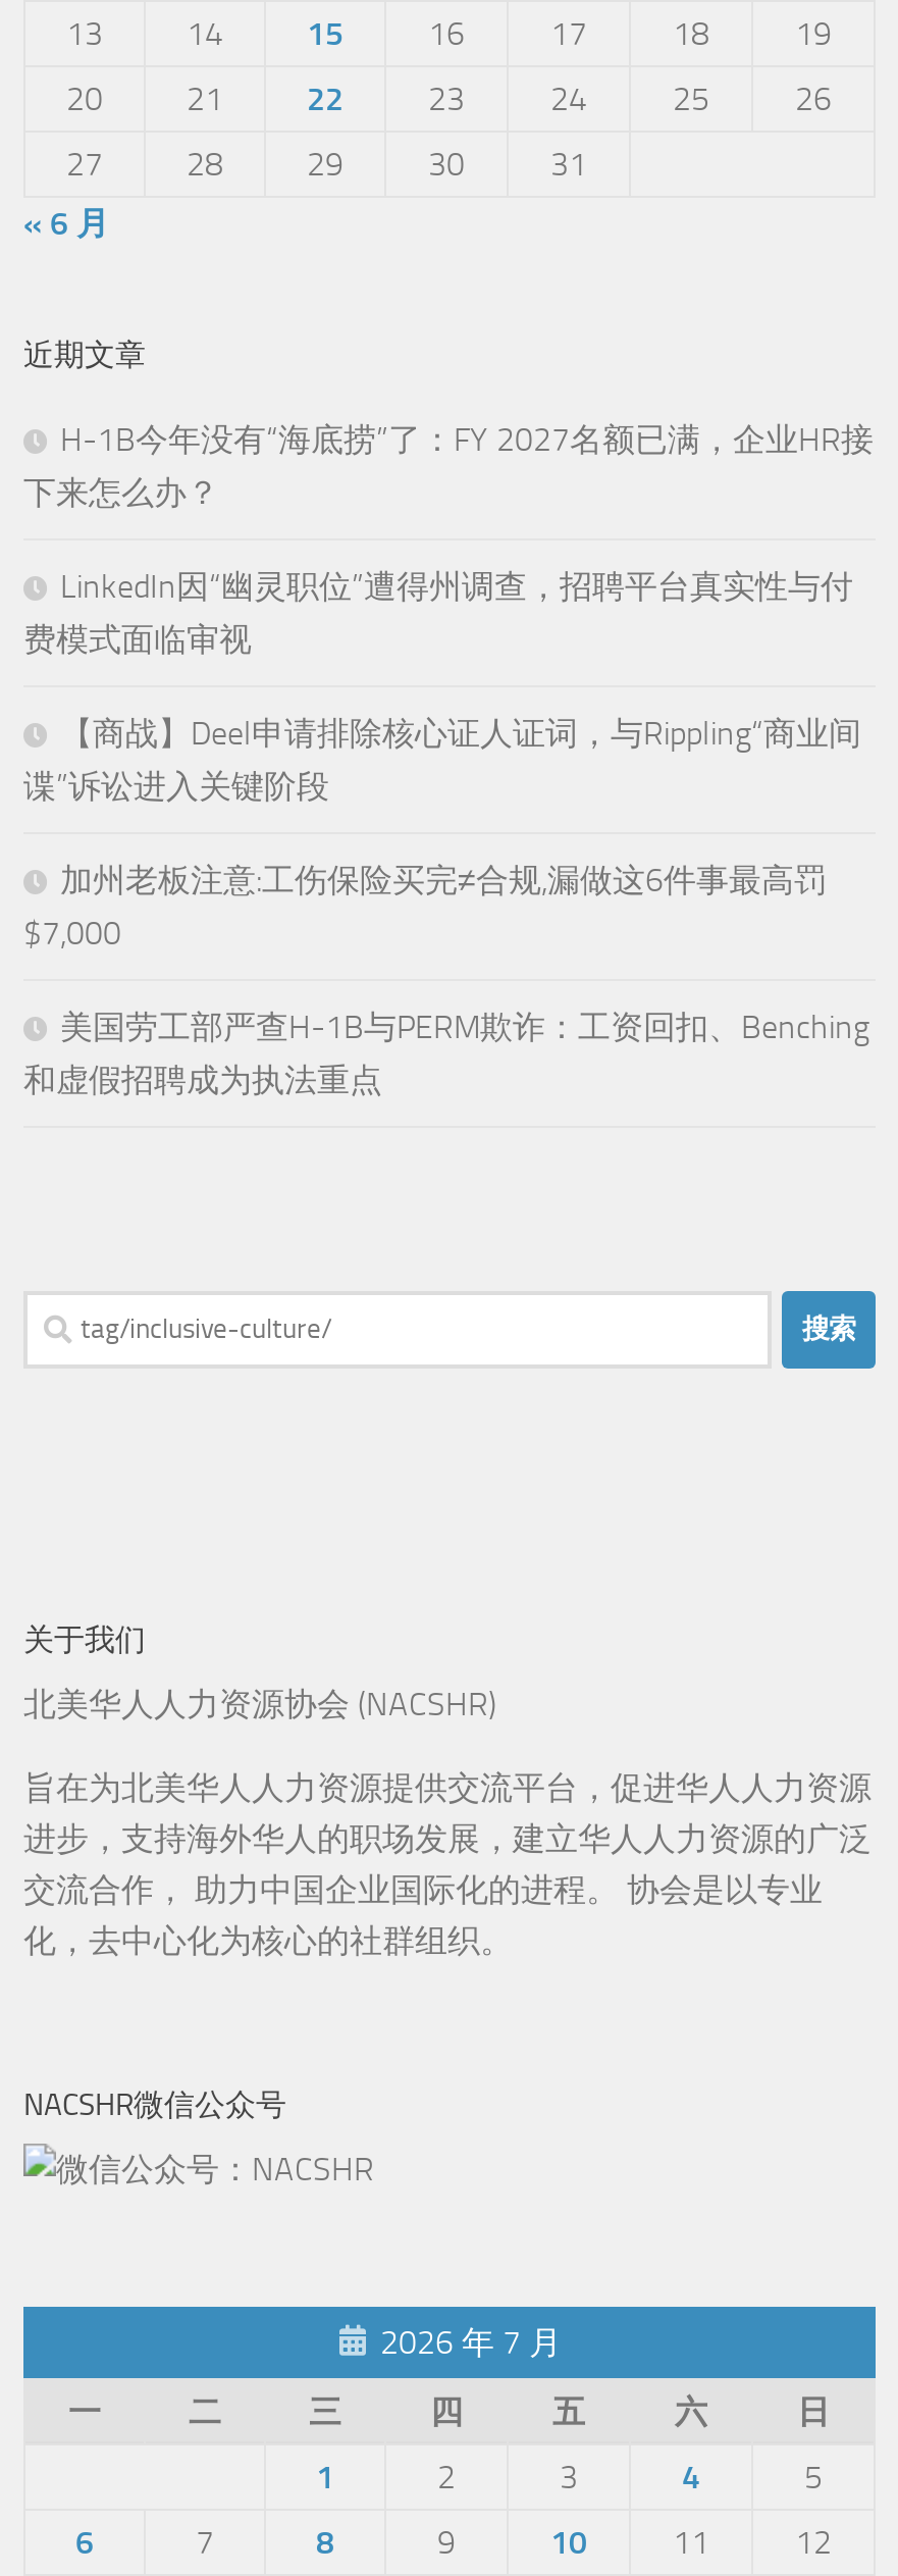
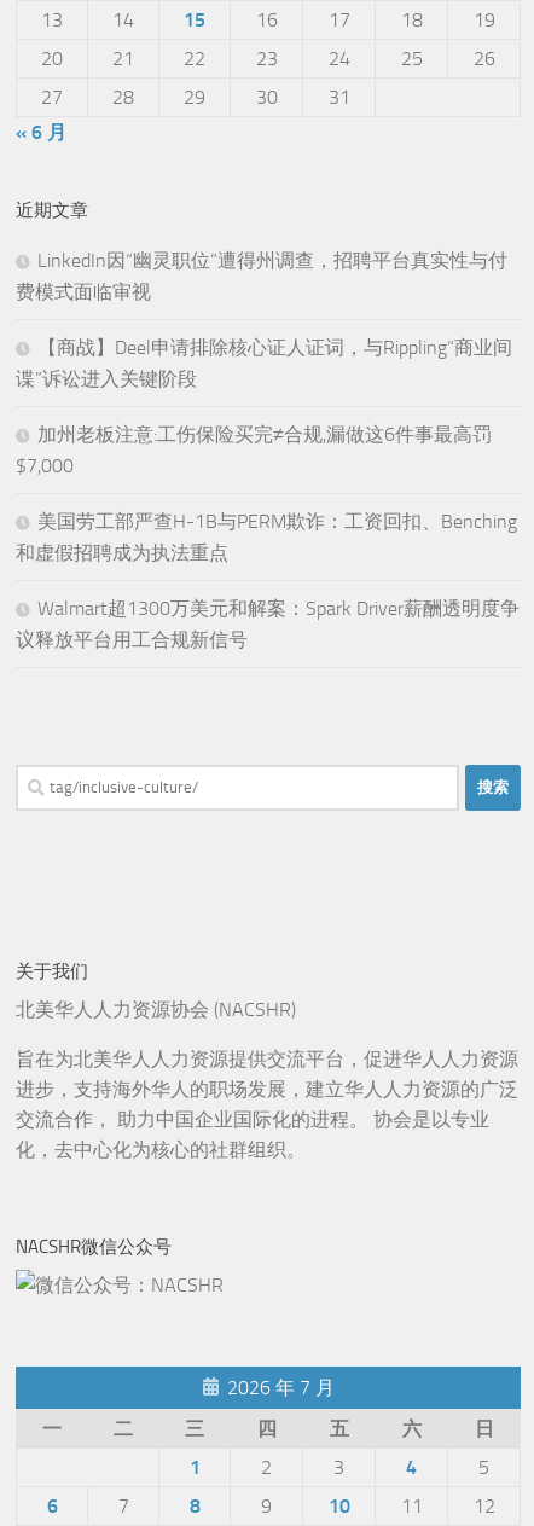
- H-1B今年没有“海底捞”了：FY 2027名额已满，企业HR接
- 下来怎么办？

moved up: LinkedIn因“幽灵职位”遭得州调查，招聘平台真实性与付 | 费模式面临审视 | 【商战】Deel申请排除核心证人证词，与Rippling“商业间 | 谍”诉讼进入关键阶段 | $7,000 | 美国劳工部严查H-1B与PERM欺诈：工资回扣、Benching | 和虚假招聘成为执法重点

+ Walmart超1300万美元和解案：Spark Driver薪酬透明度争
+ 议释放平台用工合规新信号
